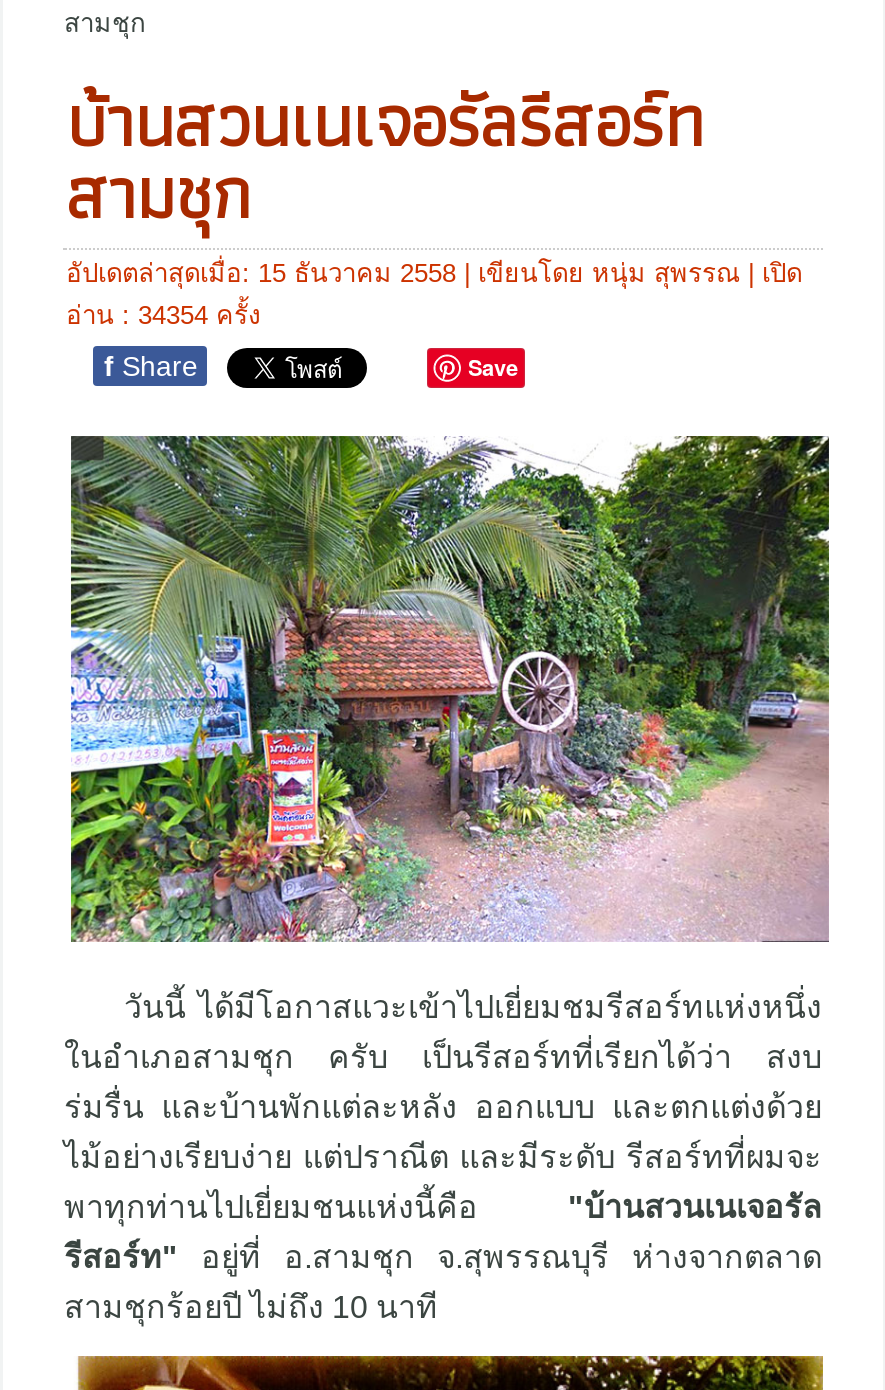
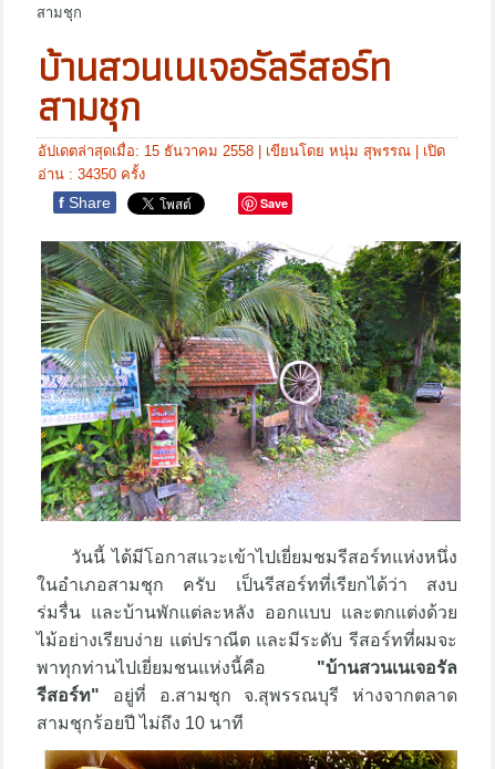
- อ่าน : 34354 ครั้ง
+ อ่าน : 34350 ครั้ง
